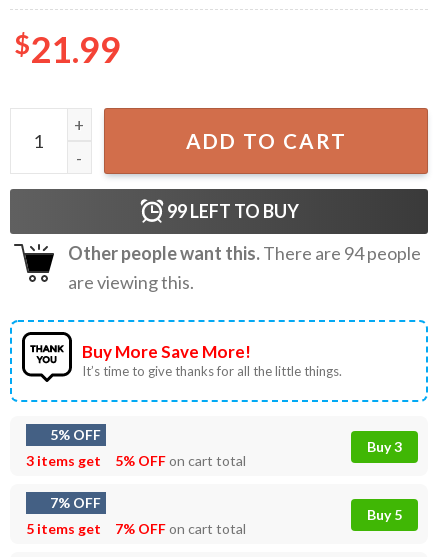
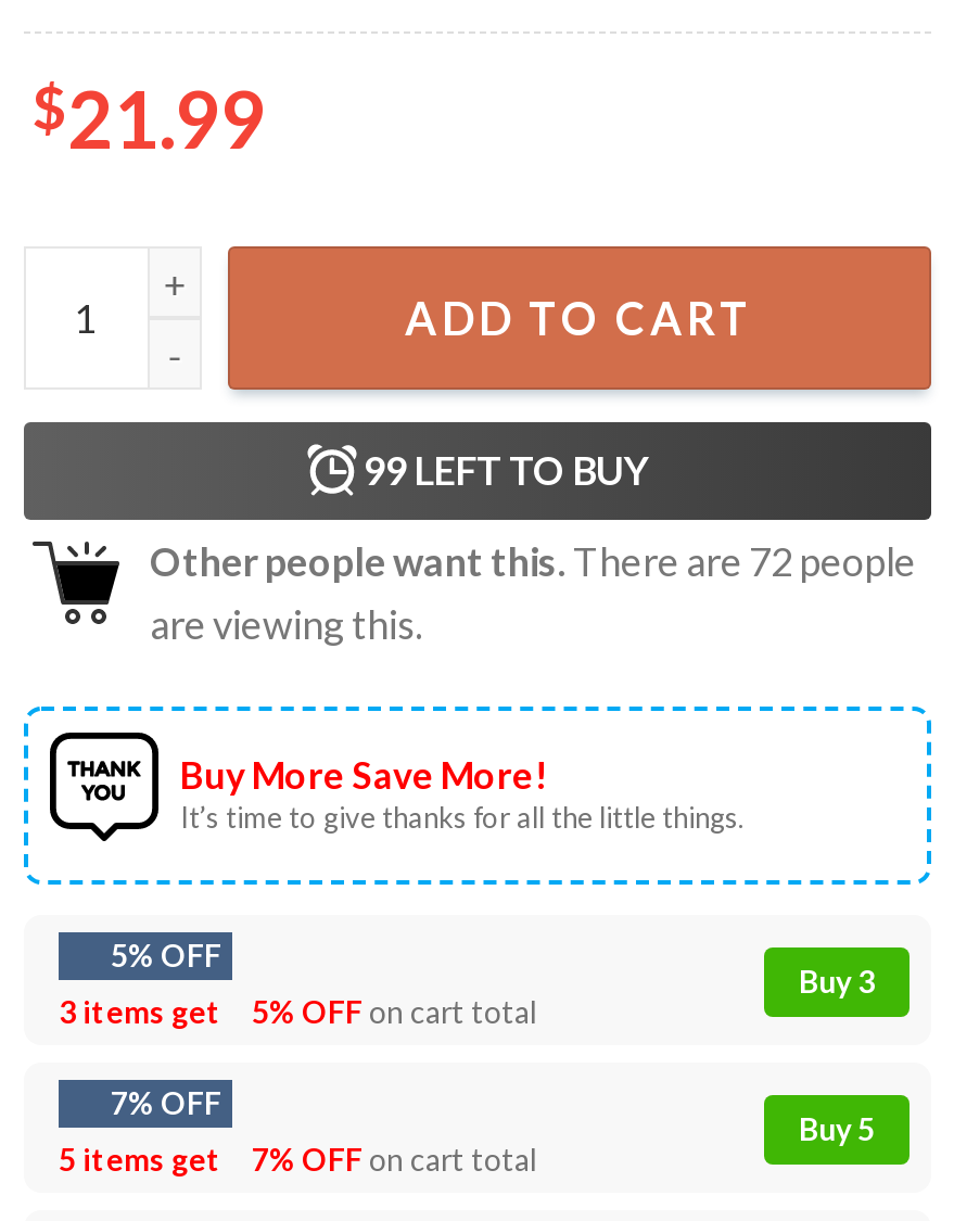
- Other people want this. There are 94 people
+ Other people want this. There are 72 people
